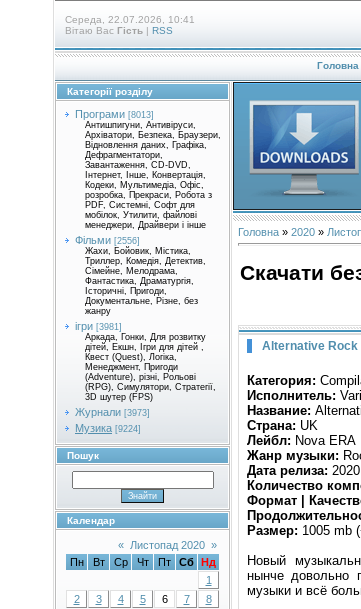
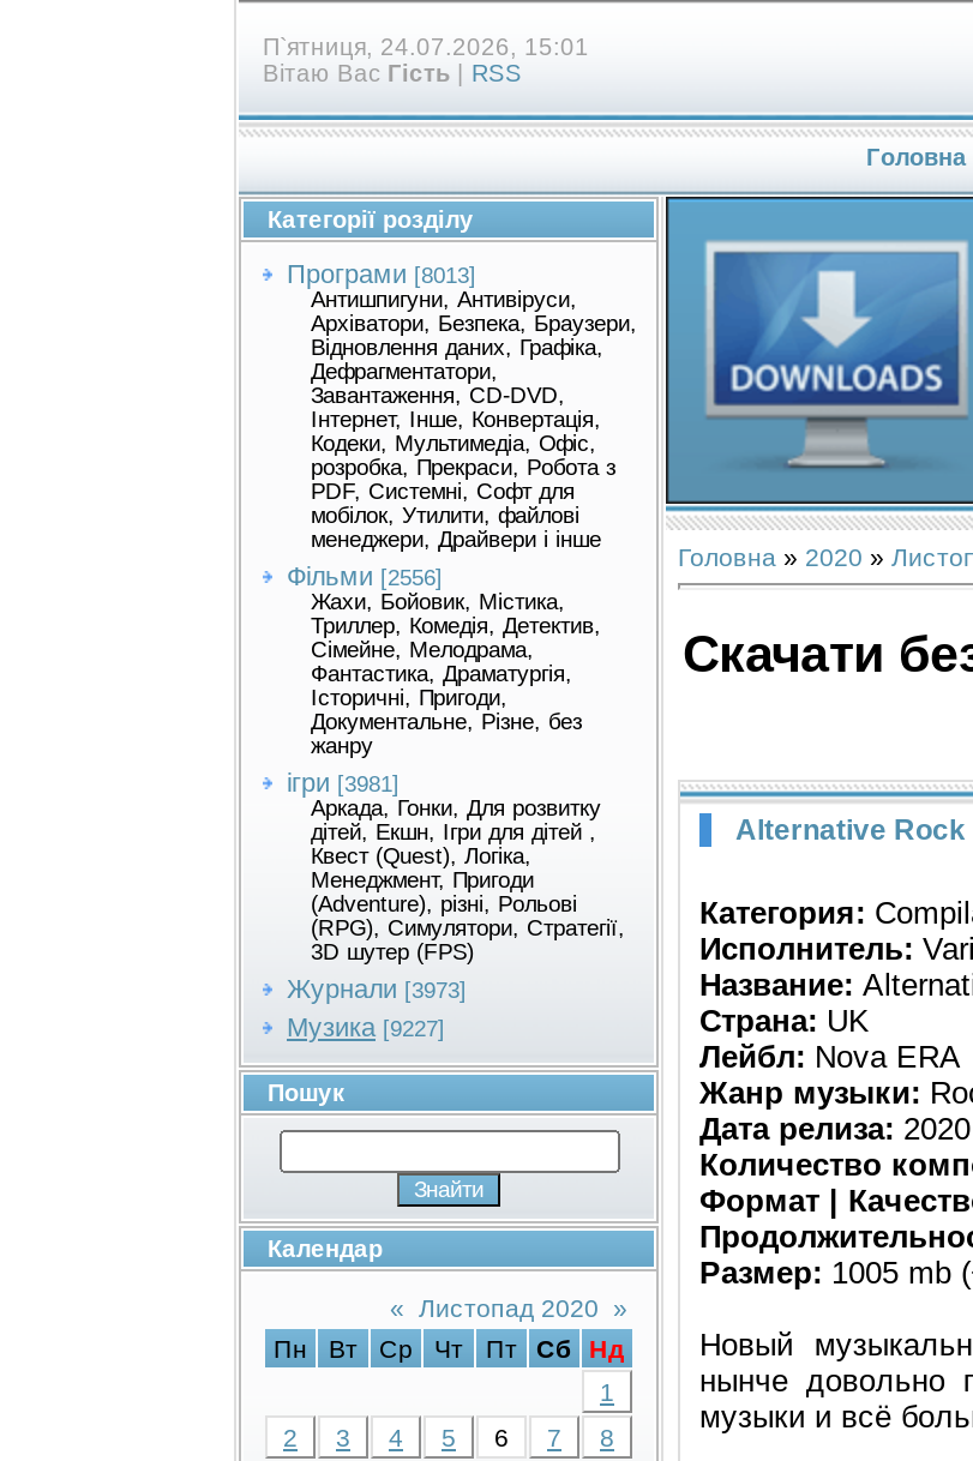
- Середа, 22.07.2026, 10:41
+ П`ятниця, 24.07.2026, 15:01

- Музика [9224]
+ Музика [9227]
